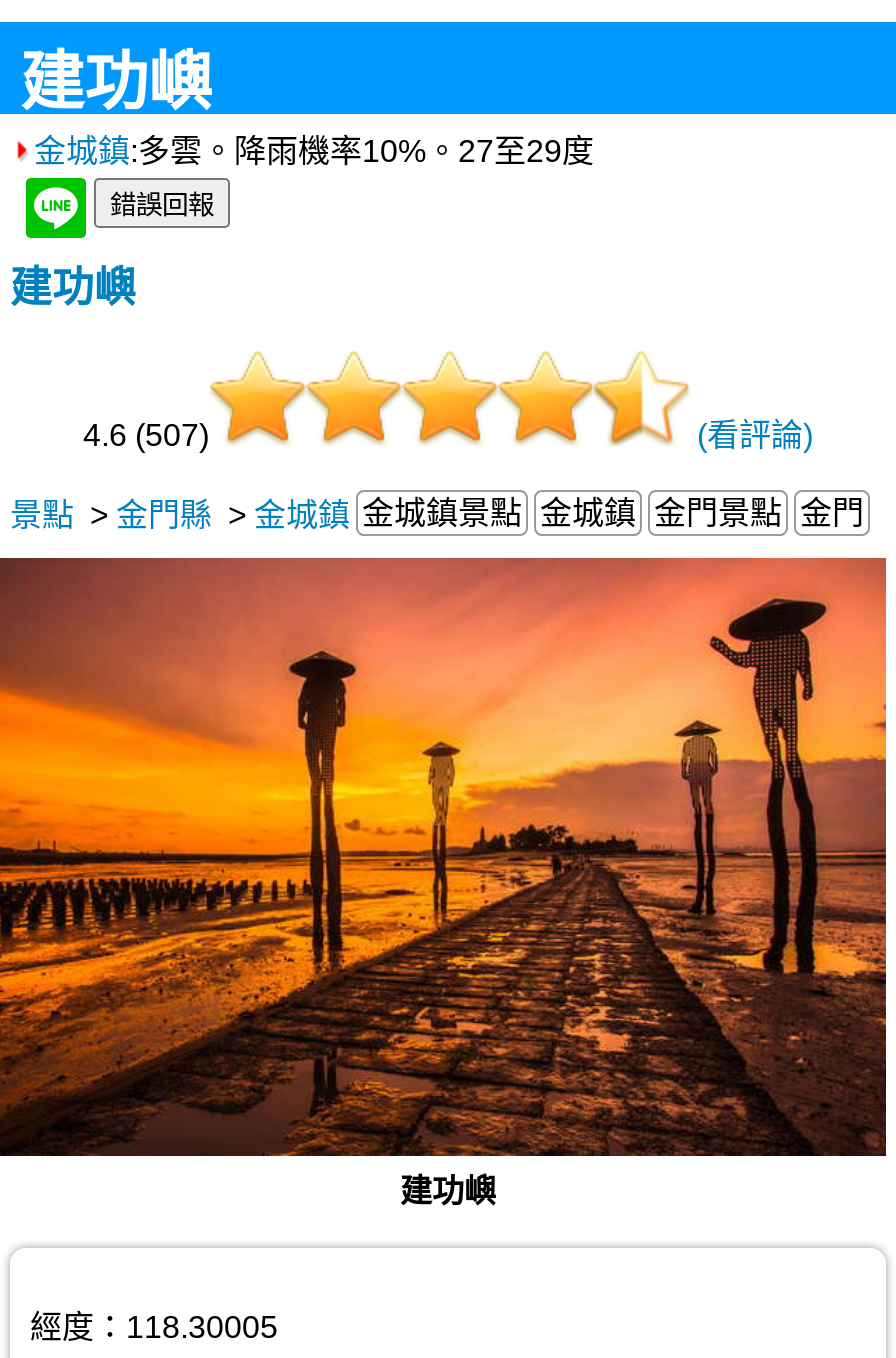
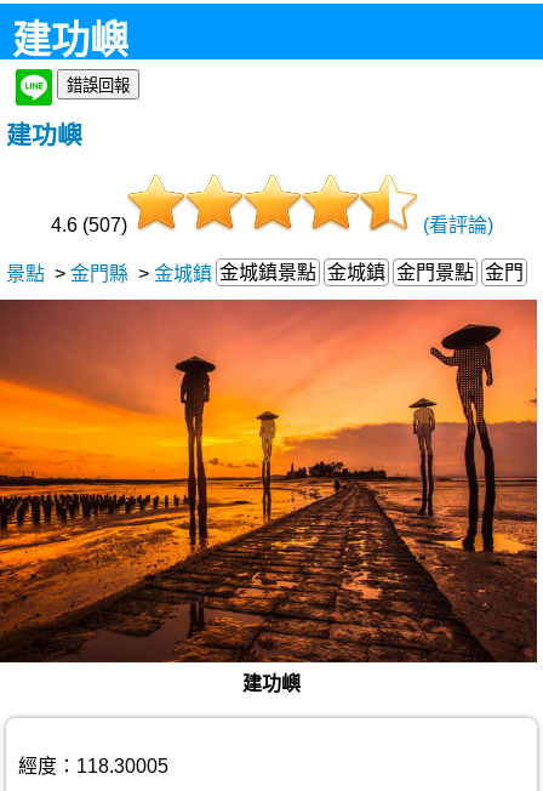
- 金城鎮:多雲。降雨機率10%。27至29度
